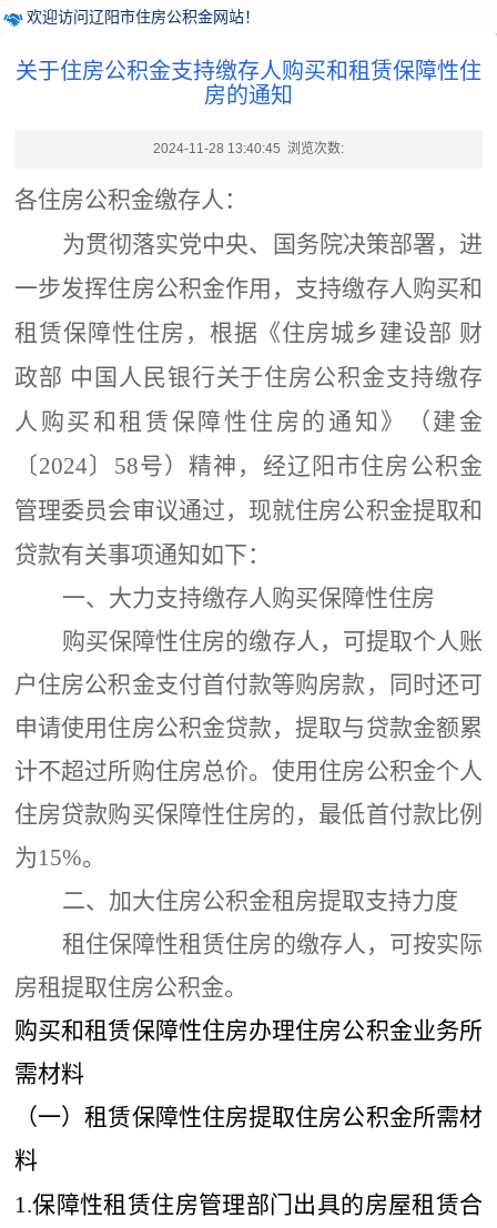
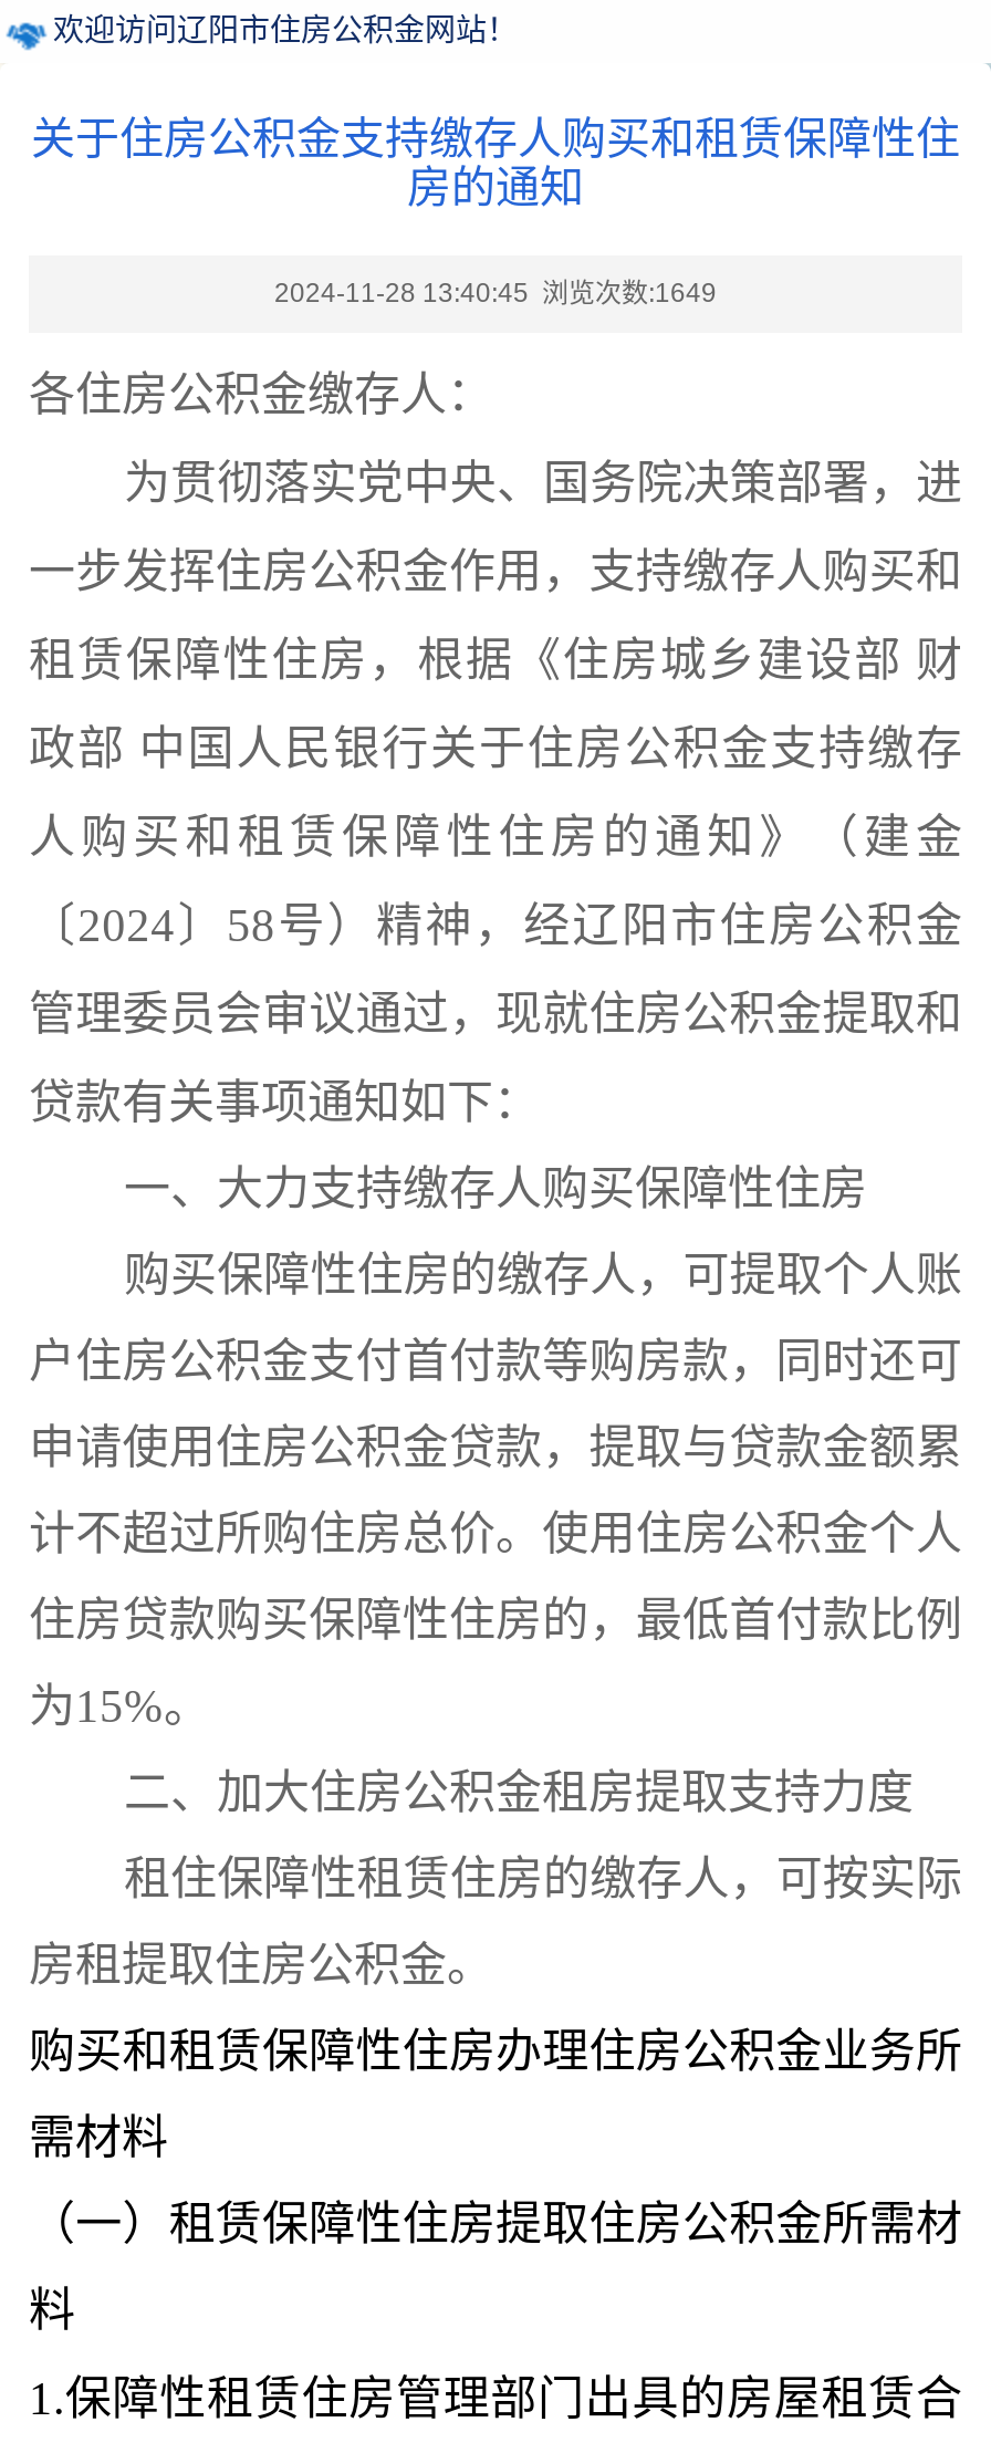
- 2024-11-28 13:40:45 浏览次数:
+ 2024-11-28 13:40:45 浏览次数:1649
